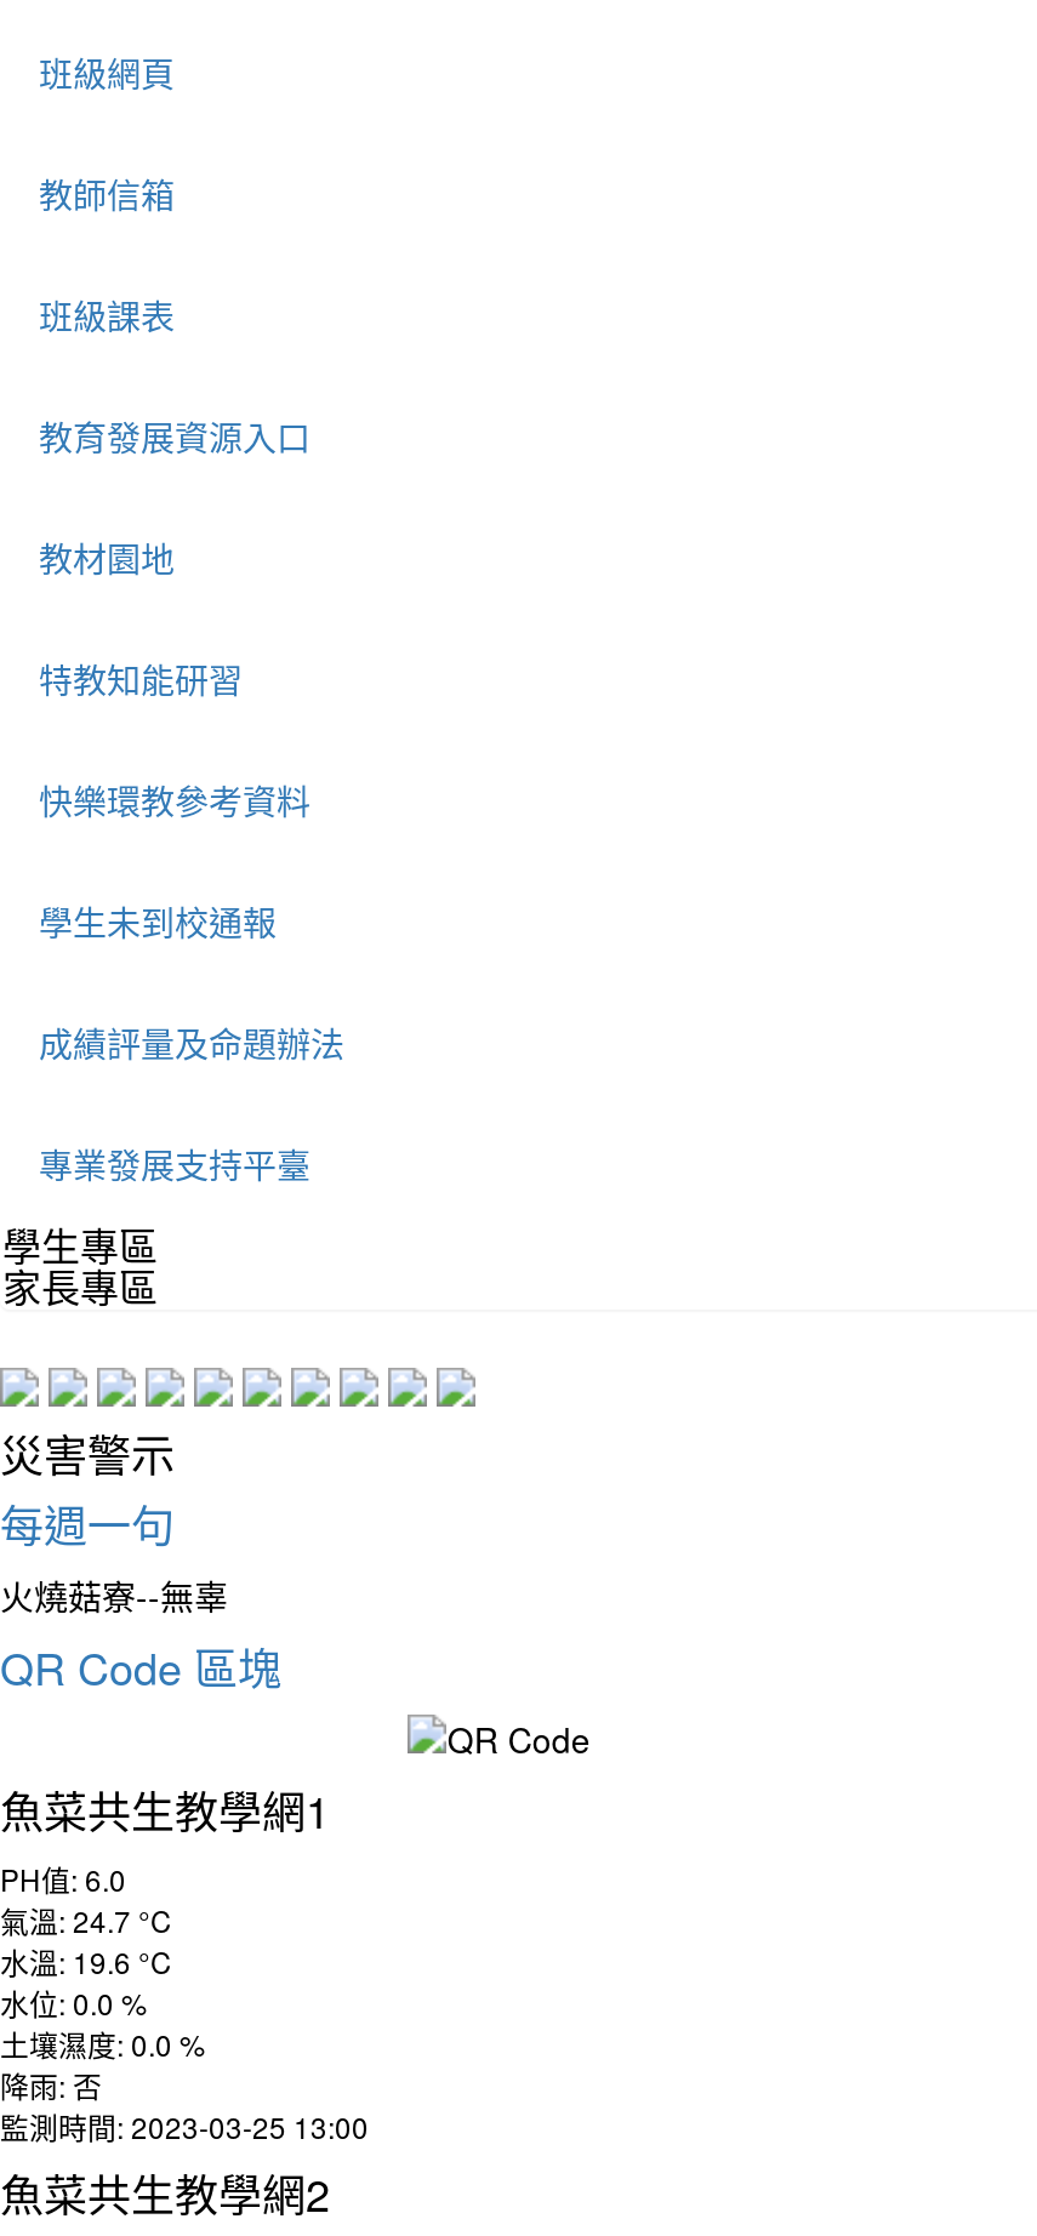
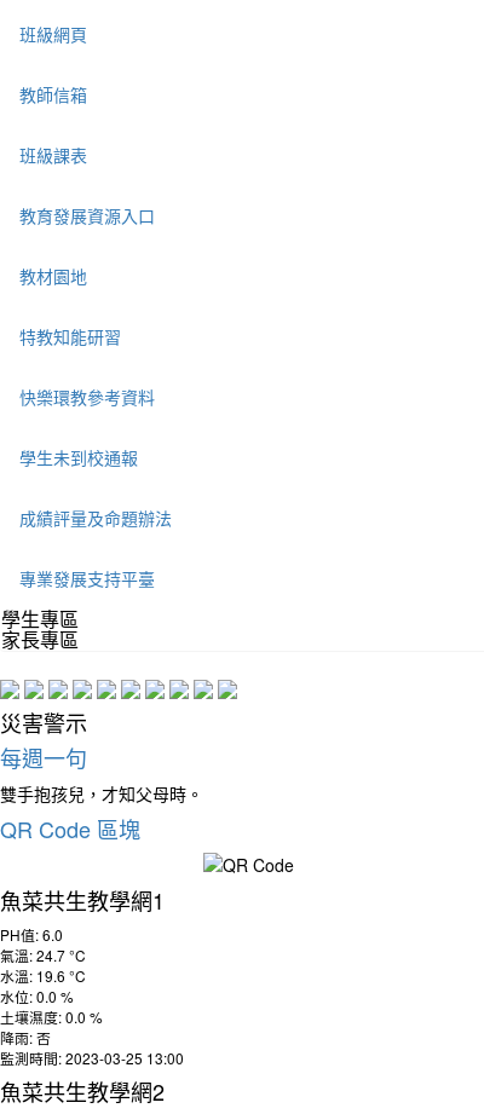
- 火燒菇寮--無辜
+ 雙手抱孩兒，才知父母時。
